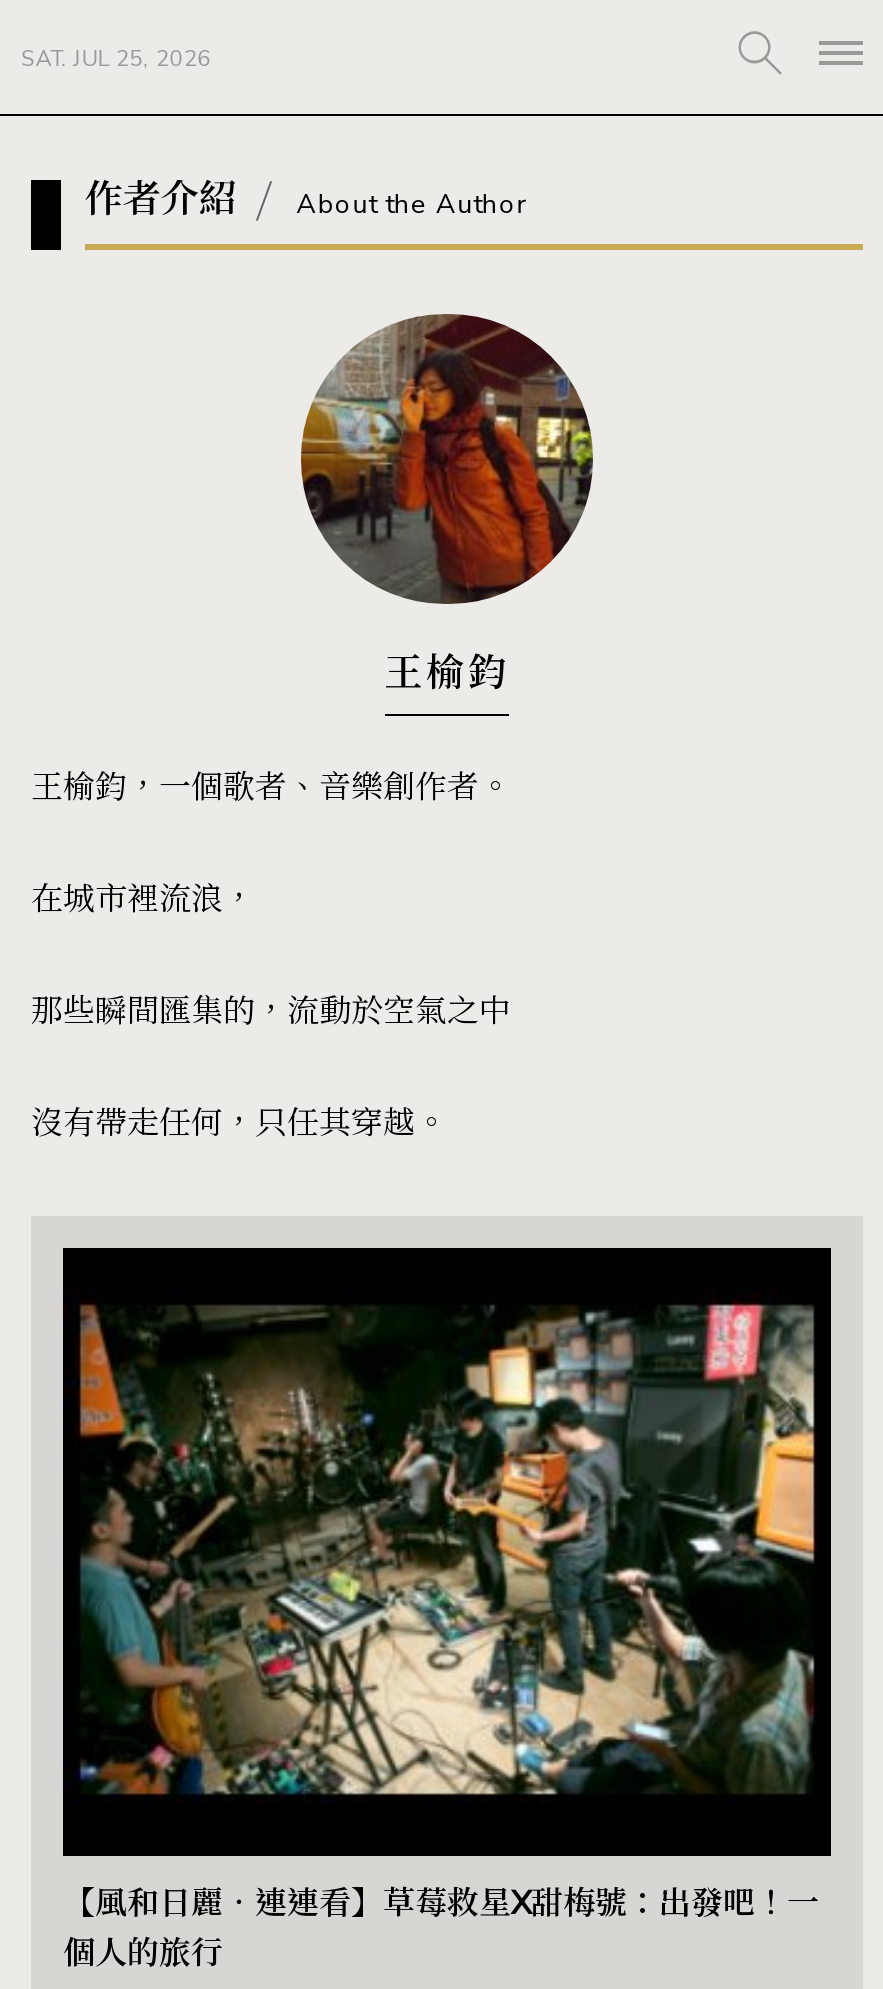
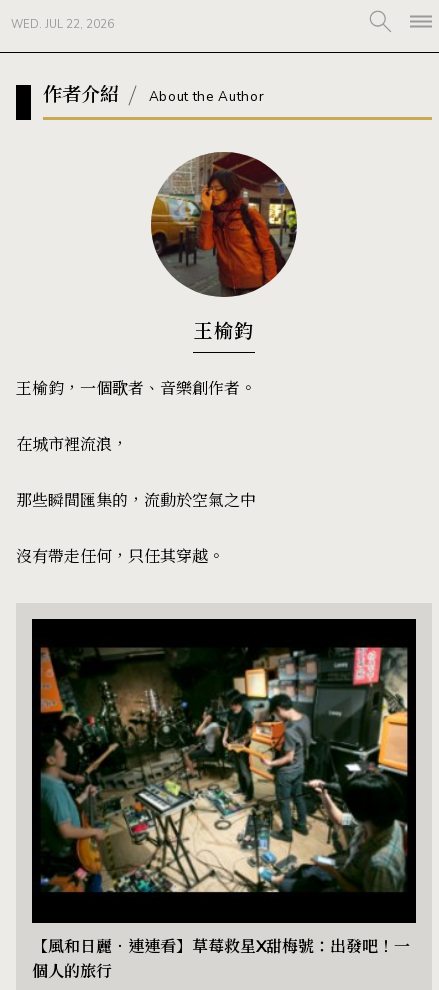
- SAT. JUL 25, 2026
+ WED. JUL 22, 2026
